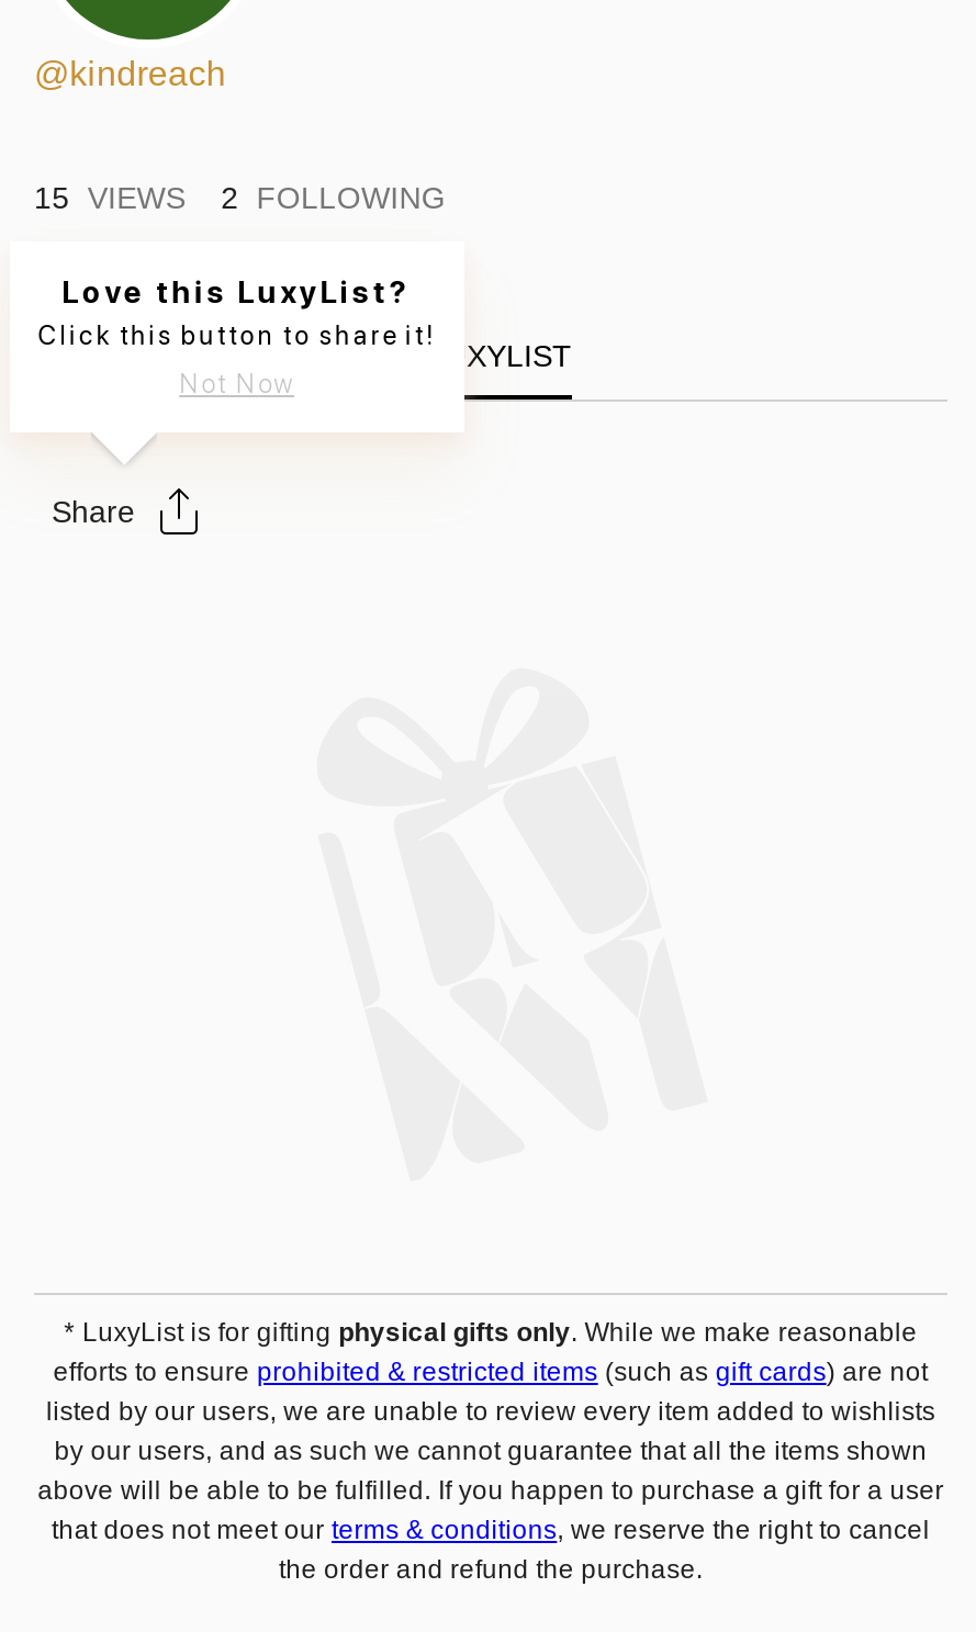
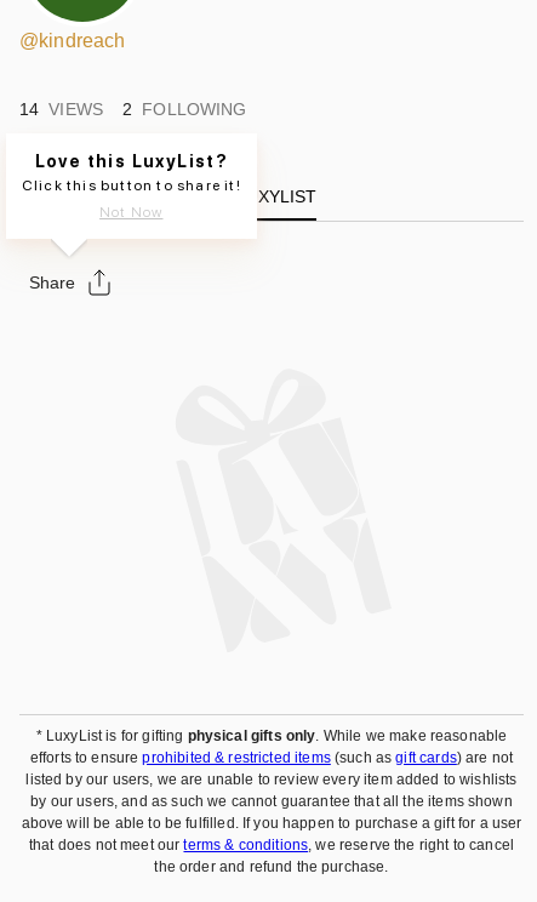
- 15 VIEWS 2 FOLLOWING
+ 14 VIEWS 2 FOLLOWING
